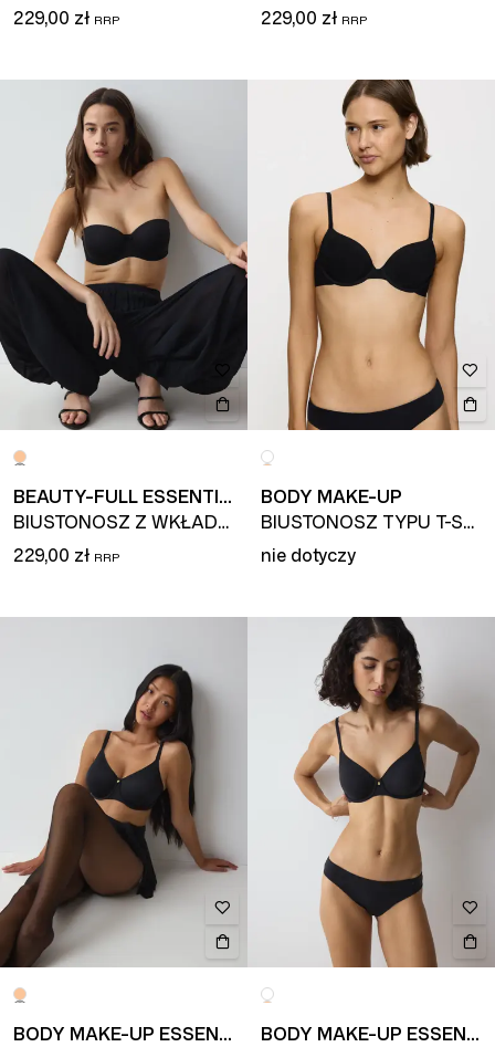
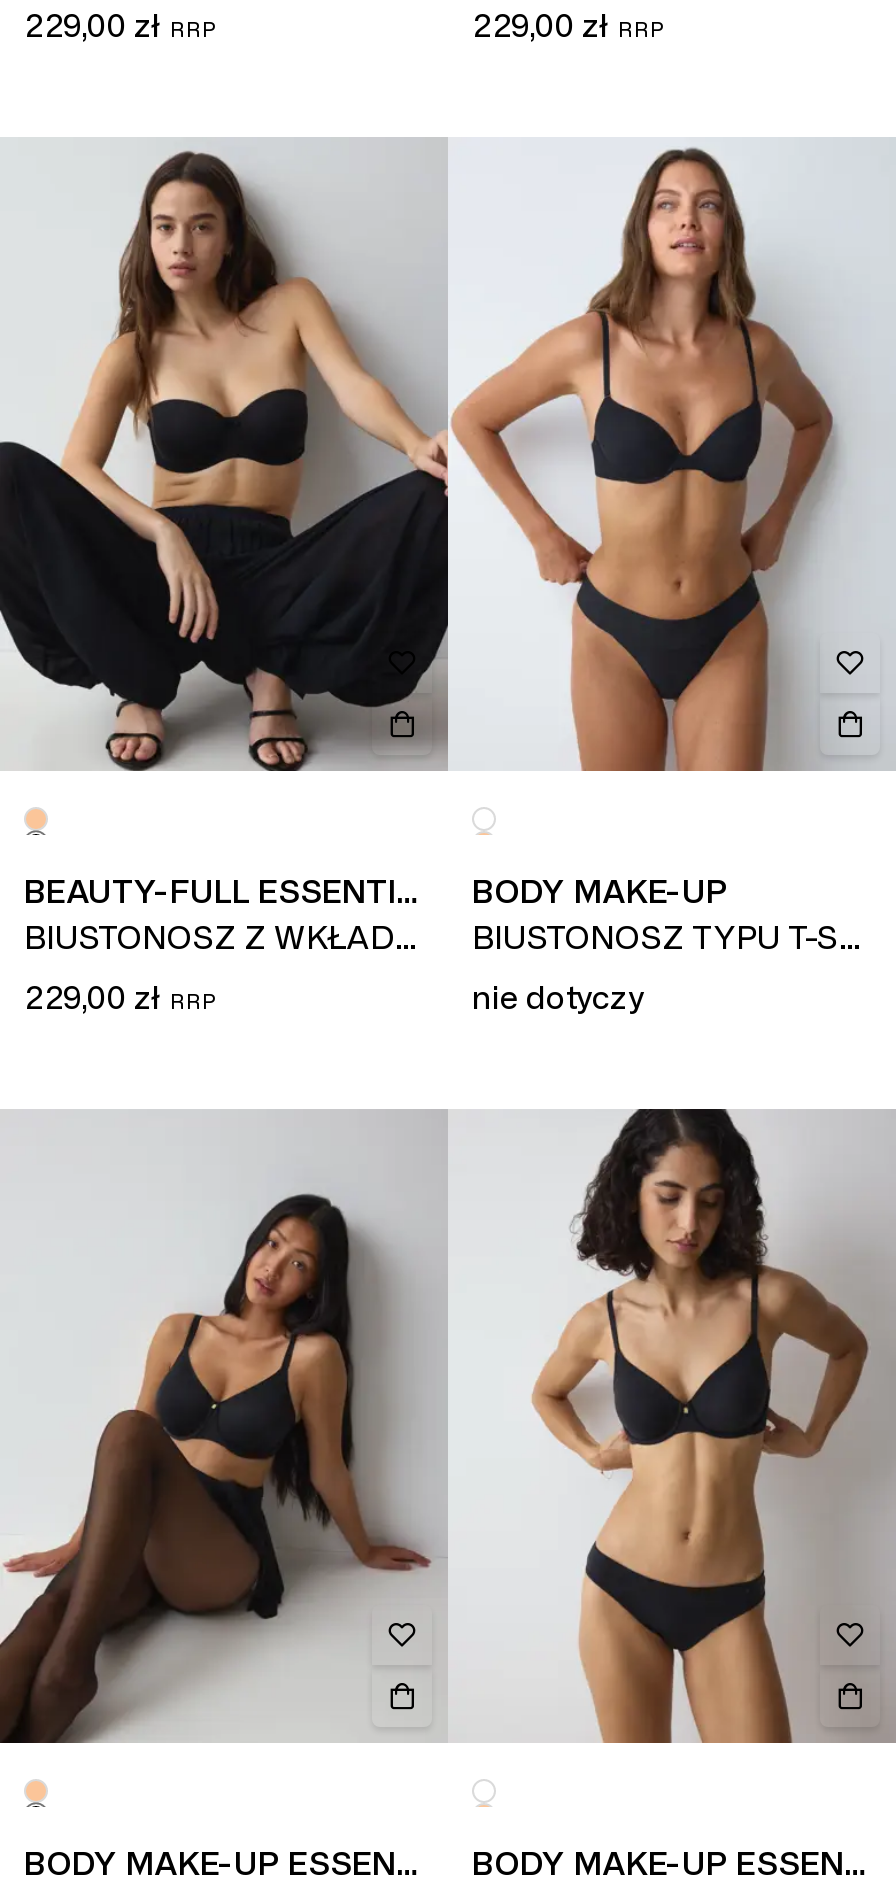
- [image]
+ [image]
